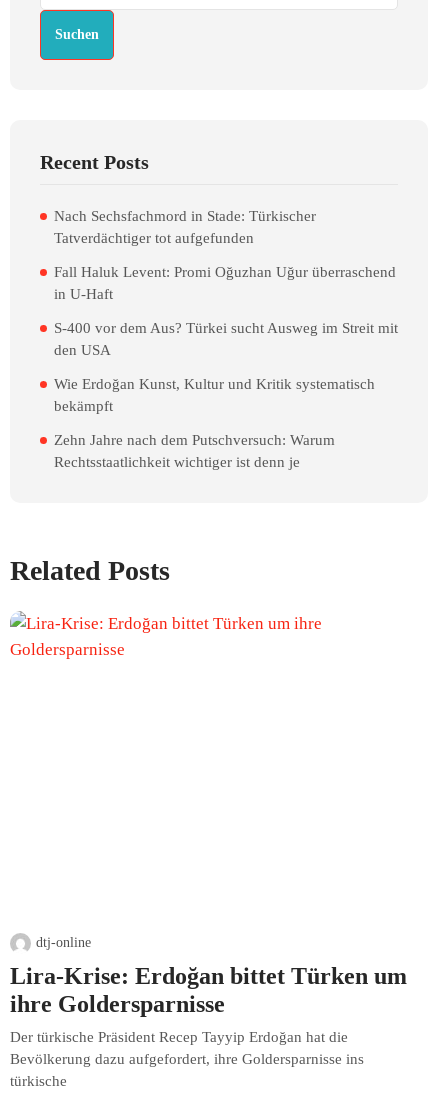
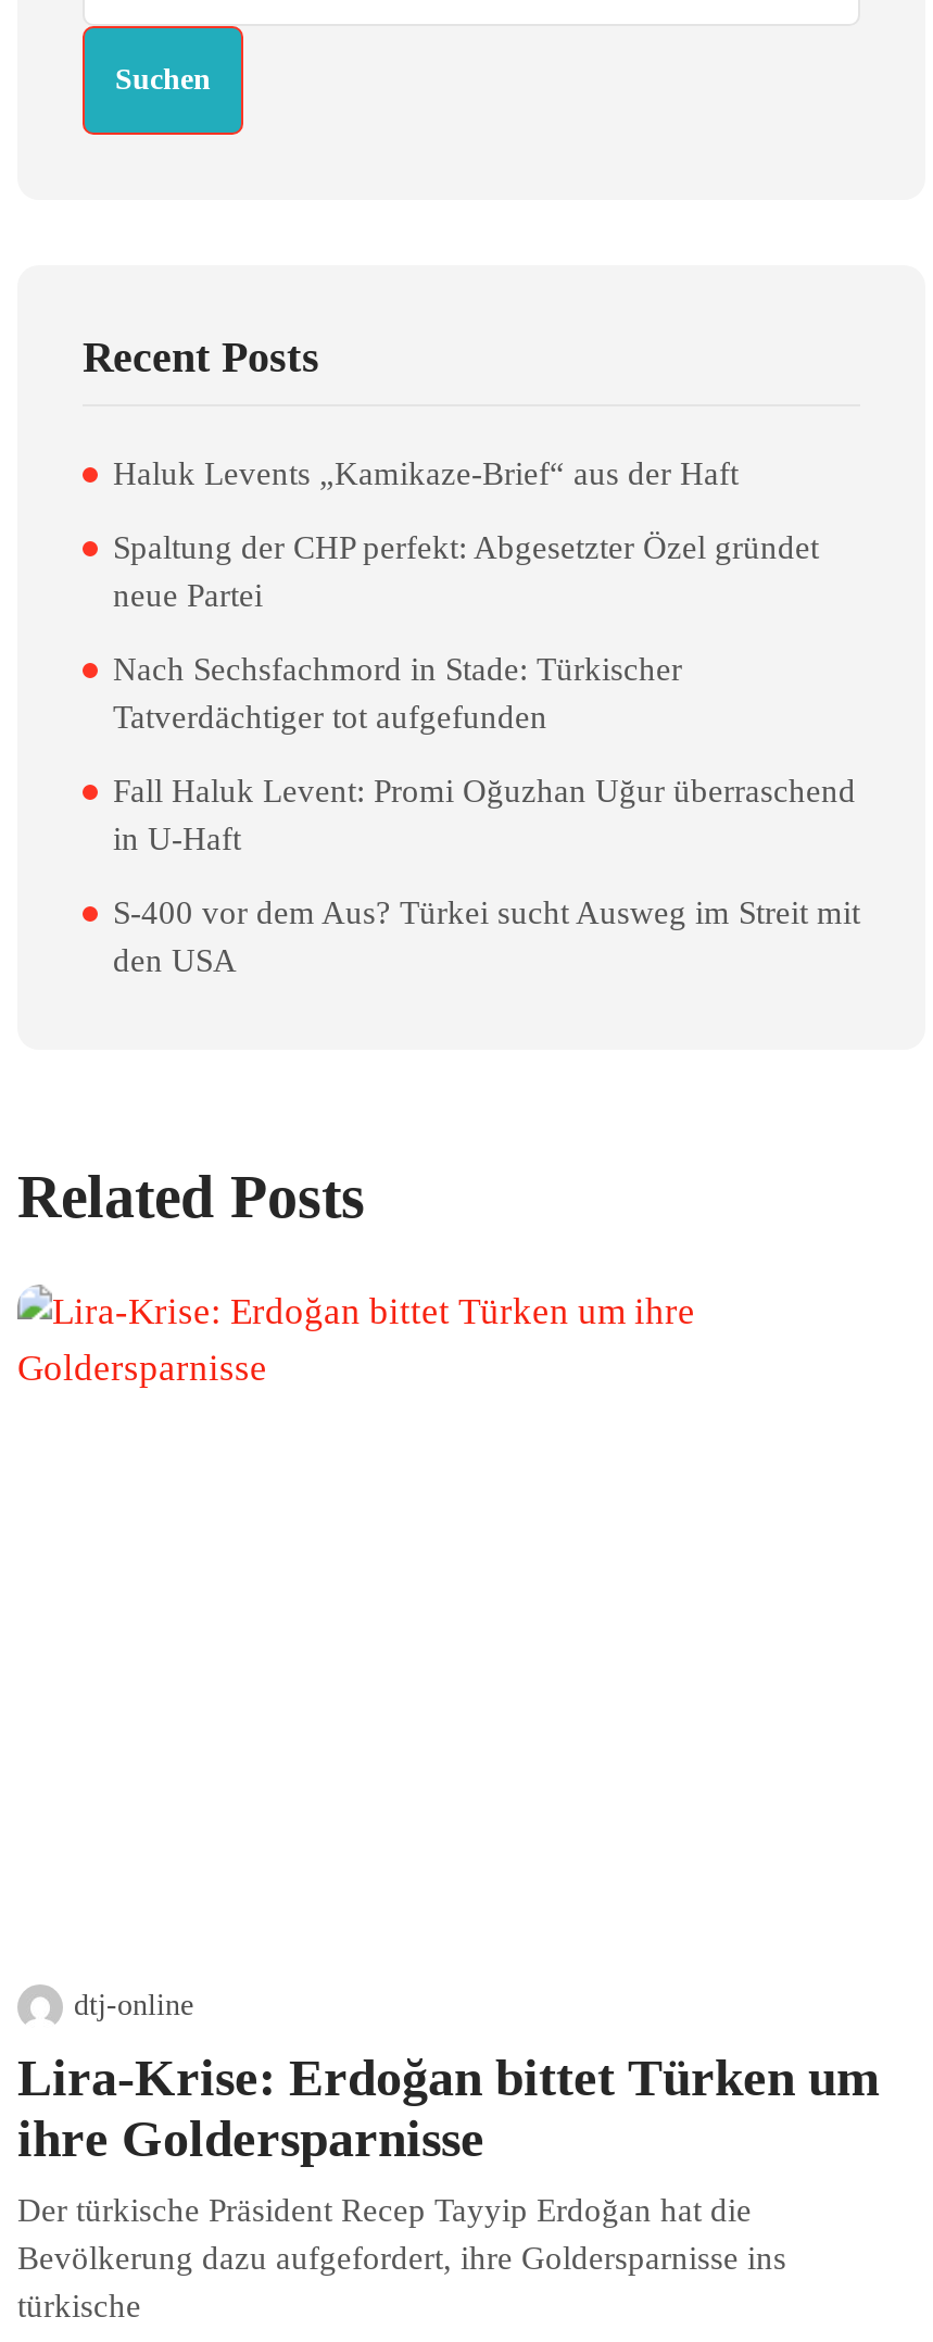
+ Haluk Levents „Kamikaze-Brief“ aus der Haft
+ Spaltung der CHP perfekt: Abgesetzter Özel gründet
+ neue Partei

moved down: Nach Sechsfachmord in Stade: Türkischer | Tatverdächtiger tot aufgefunden | Fall Haluk Levent: Promi Oğuzhan Uğur überraschend | in U-Haft | S-400 vor dem Aus? Türkei sucht Ausweg im Streit mit | den USA

- Wie Erdoğan Kunst, Kultur und Kritik systematisch
- bekämpft
- Zehn Jahre nach dem Putschversuch: Warum
- Rechtsstaatlichkeit wichtiger ist denn je
